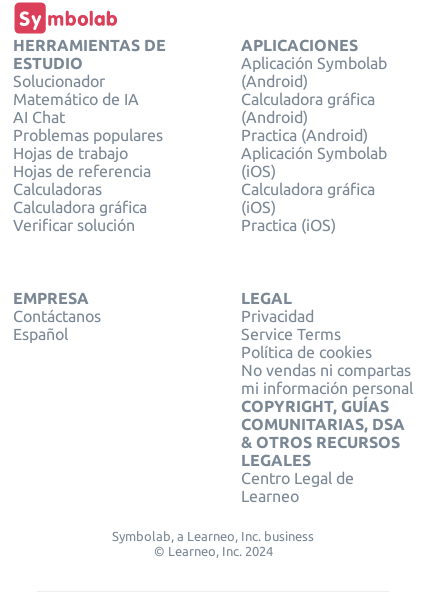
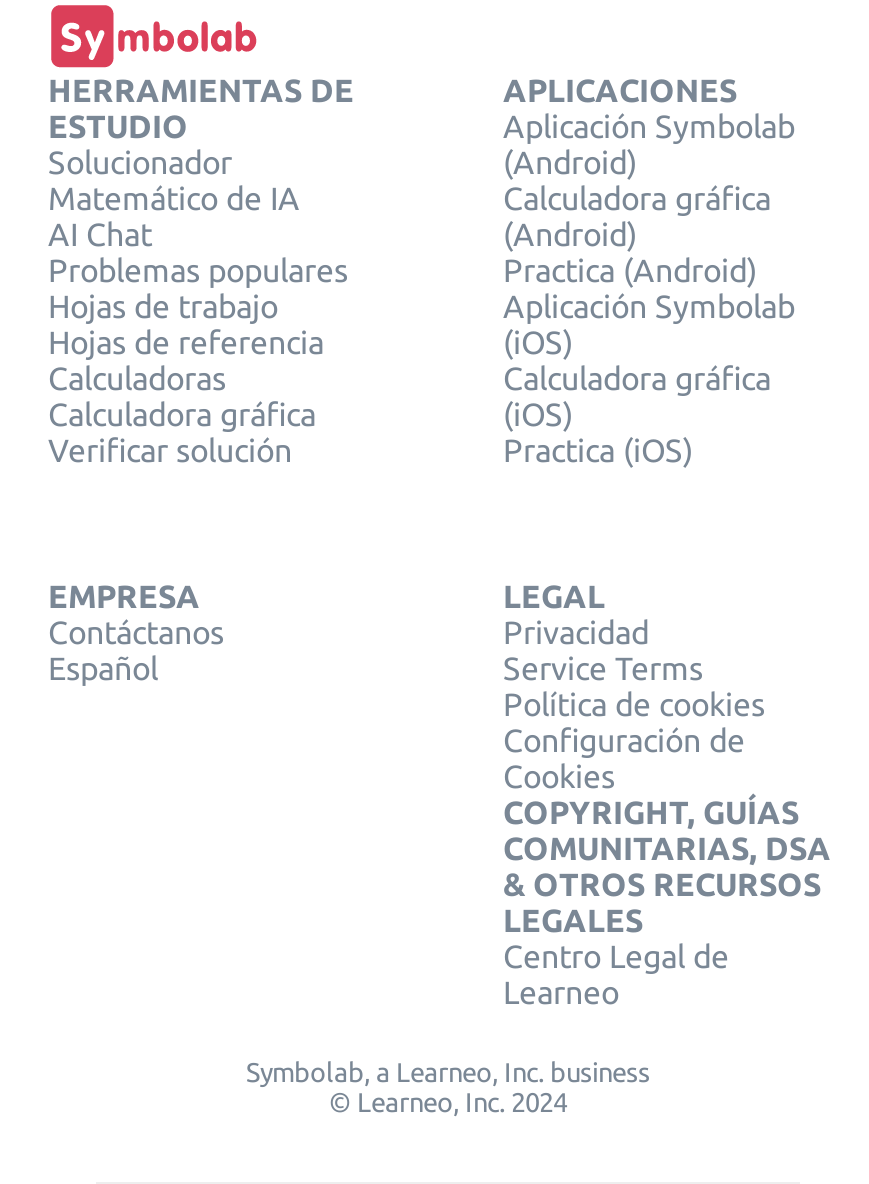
- No vendas ni compartas
- mi información personal
+ Configuración de
+ Cookies
